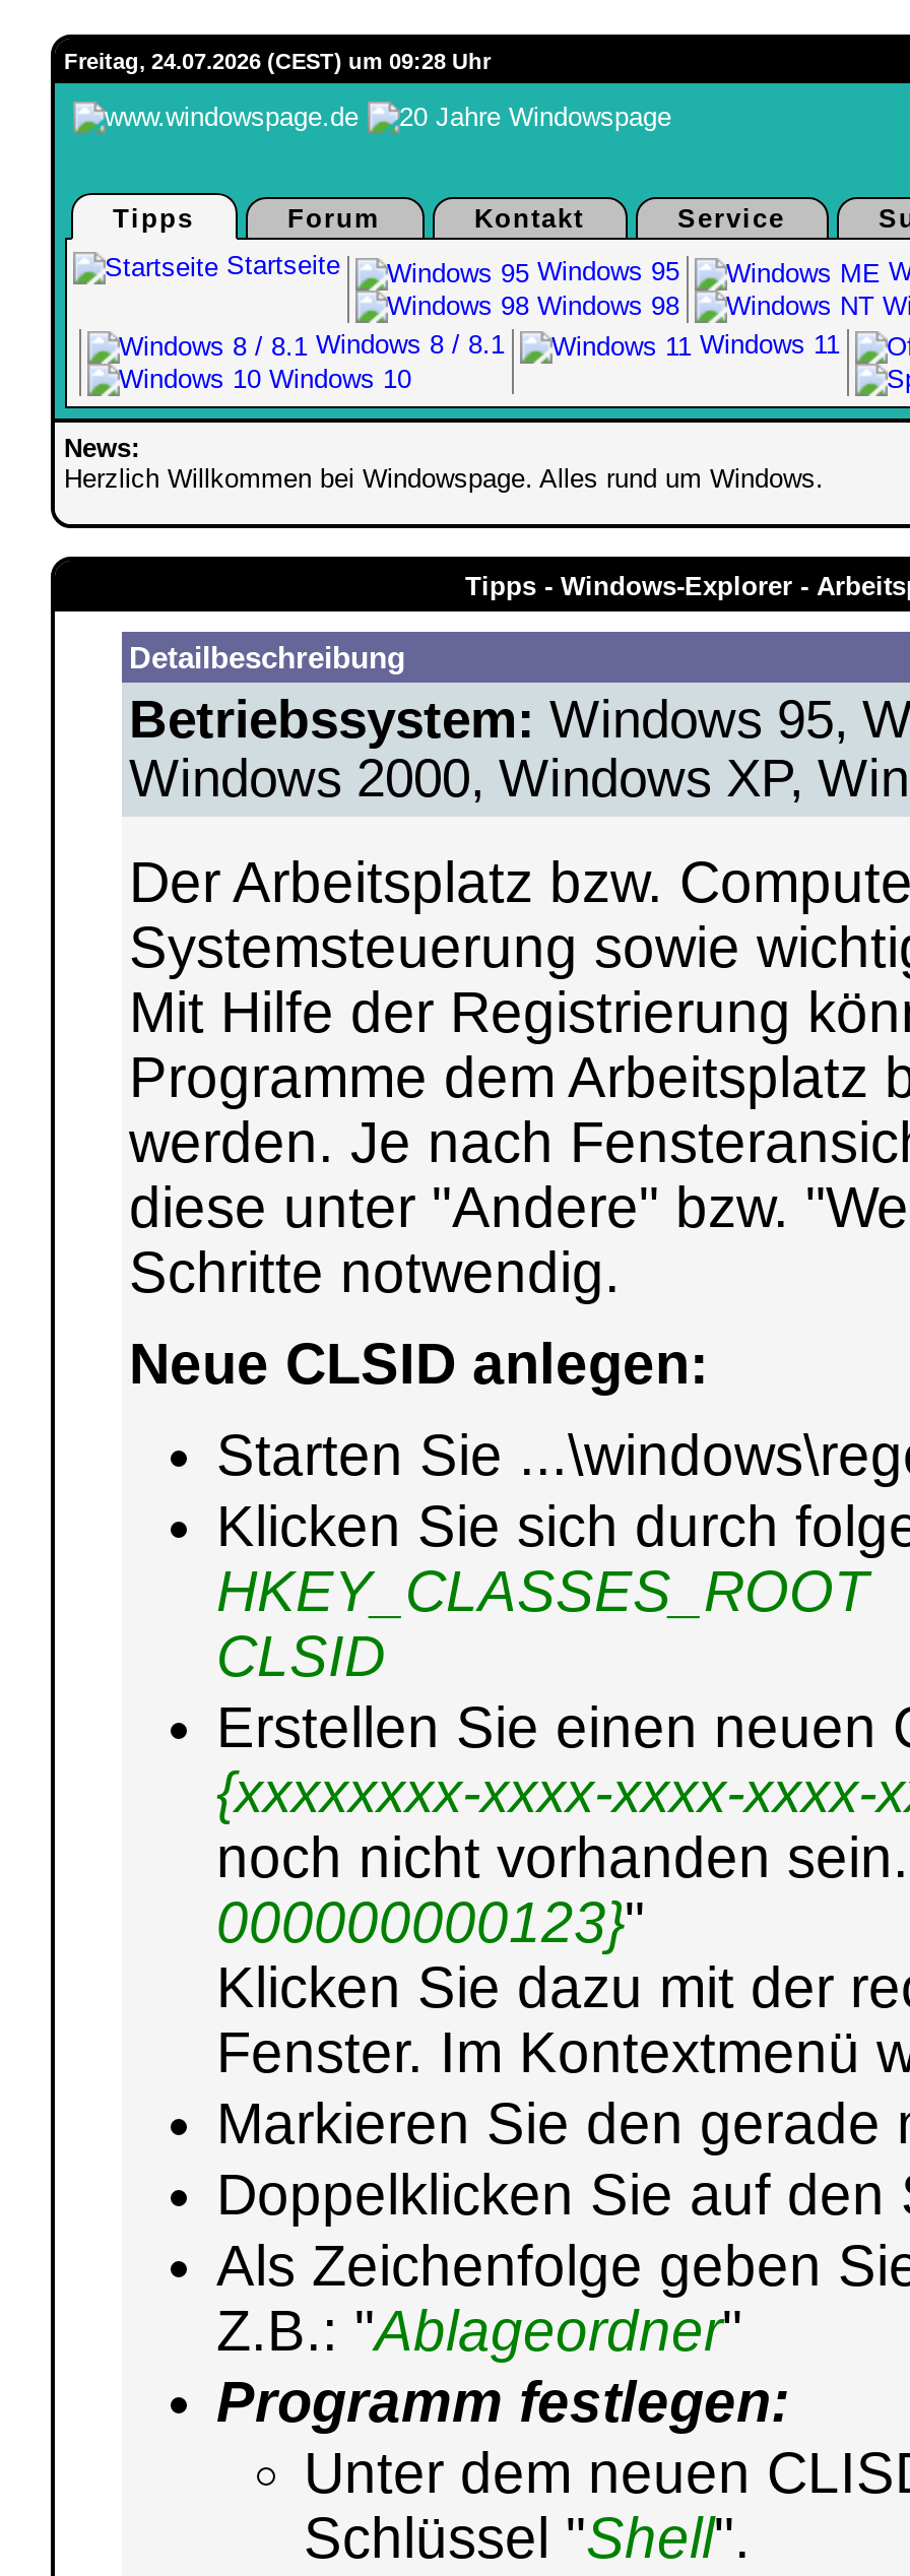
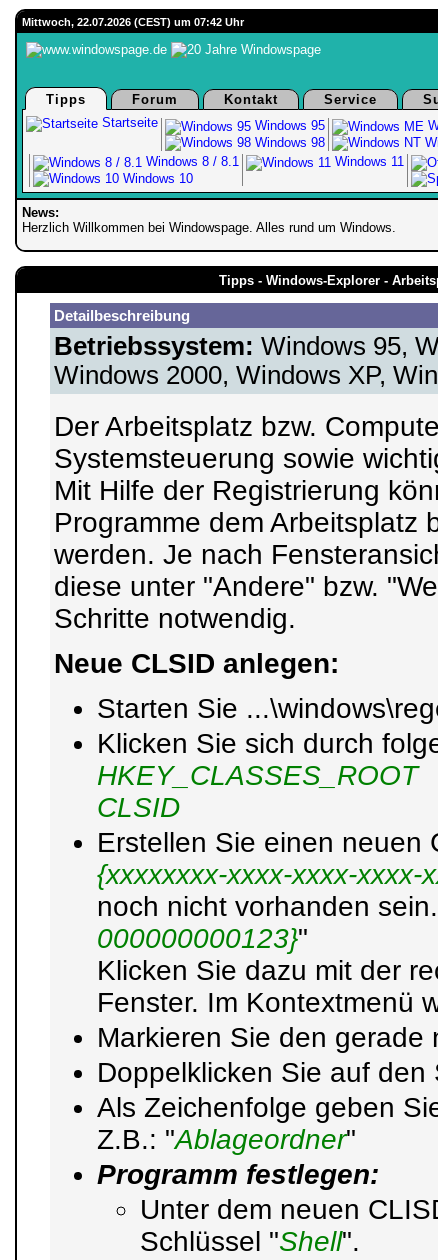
- Freitag, 24.07.2026 (CEST) um 09:28 Uhr
+ Mittwoch, 22.07.2026 (CEST) um 07:42 Uhr
